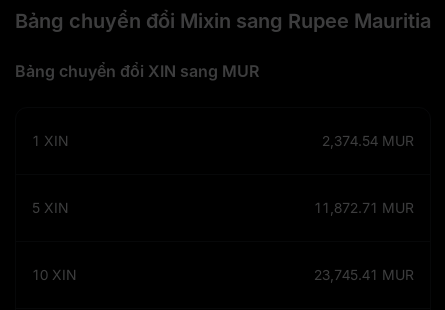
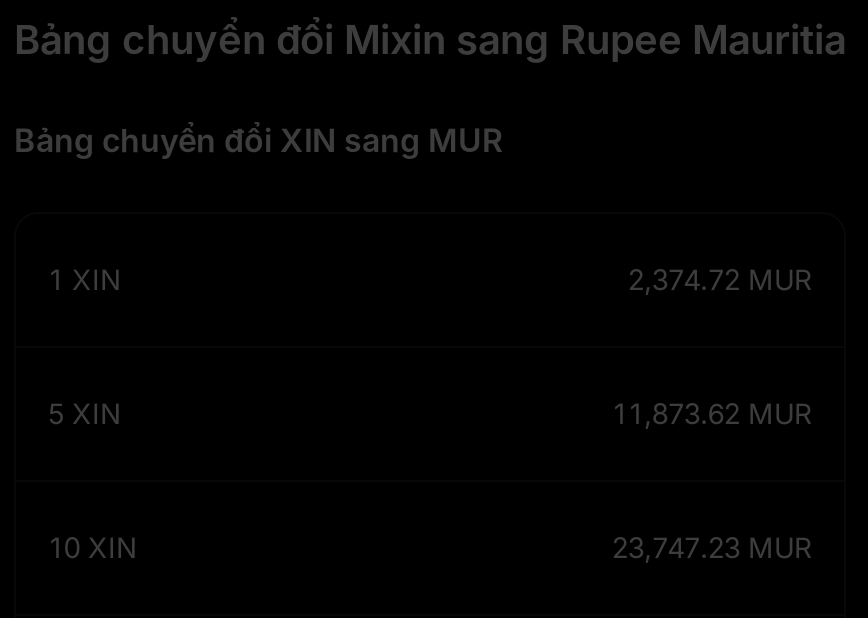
- 2,374.54 MUR
+ 2,374.72 MUR

- 11,872.71 MUR
+ 11,873.62 MUR

- 23,745.41 MUR
+ 23,747.23 MUR
